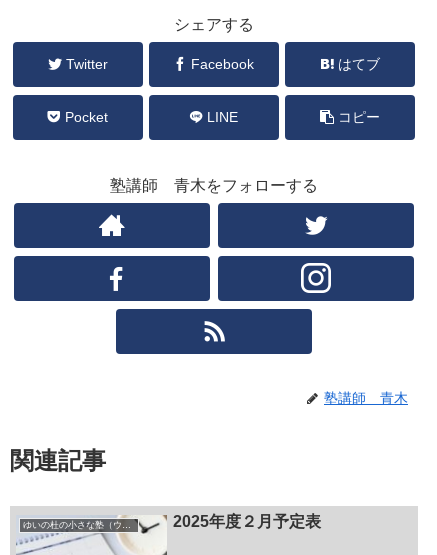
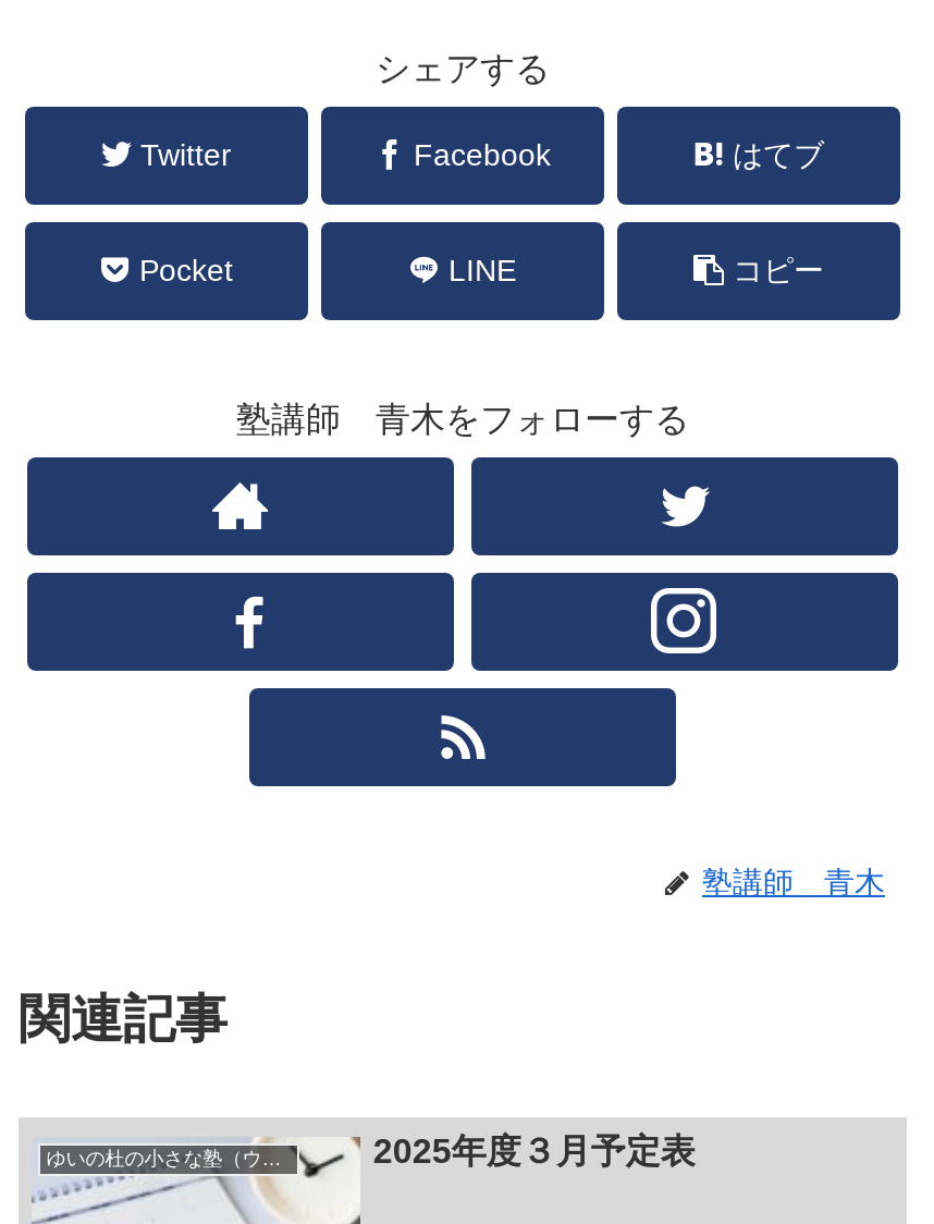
- 2025年度２月予定表
+ 2025年度３月予定表
